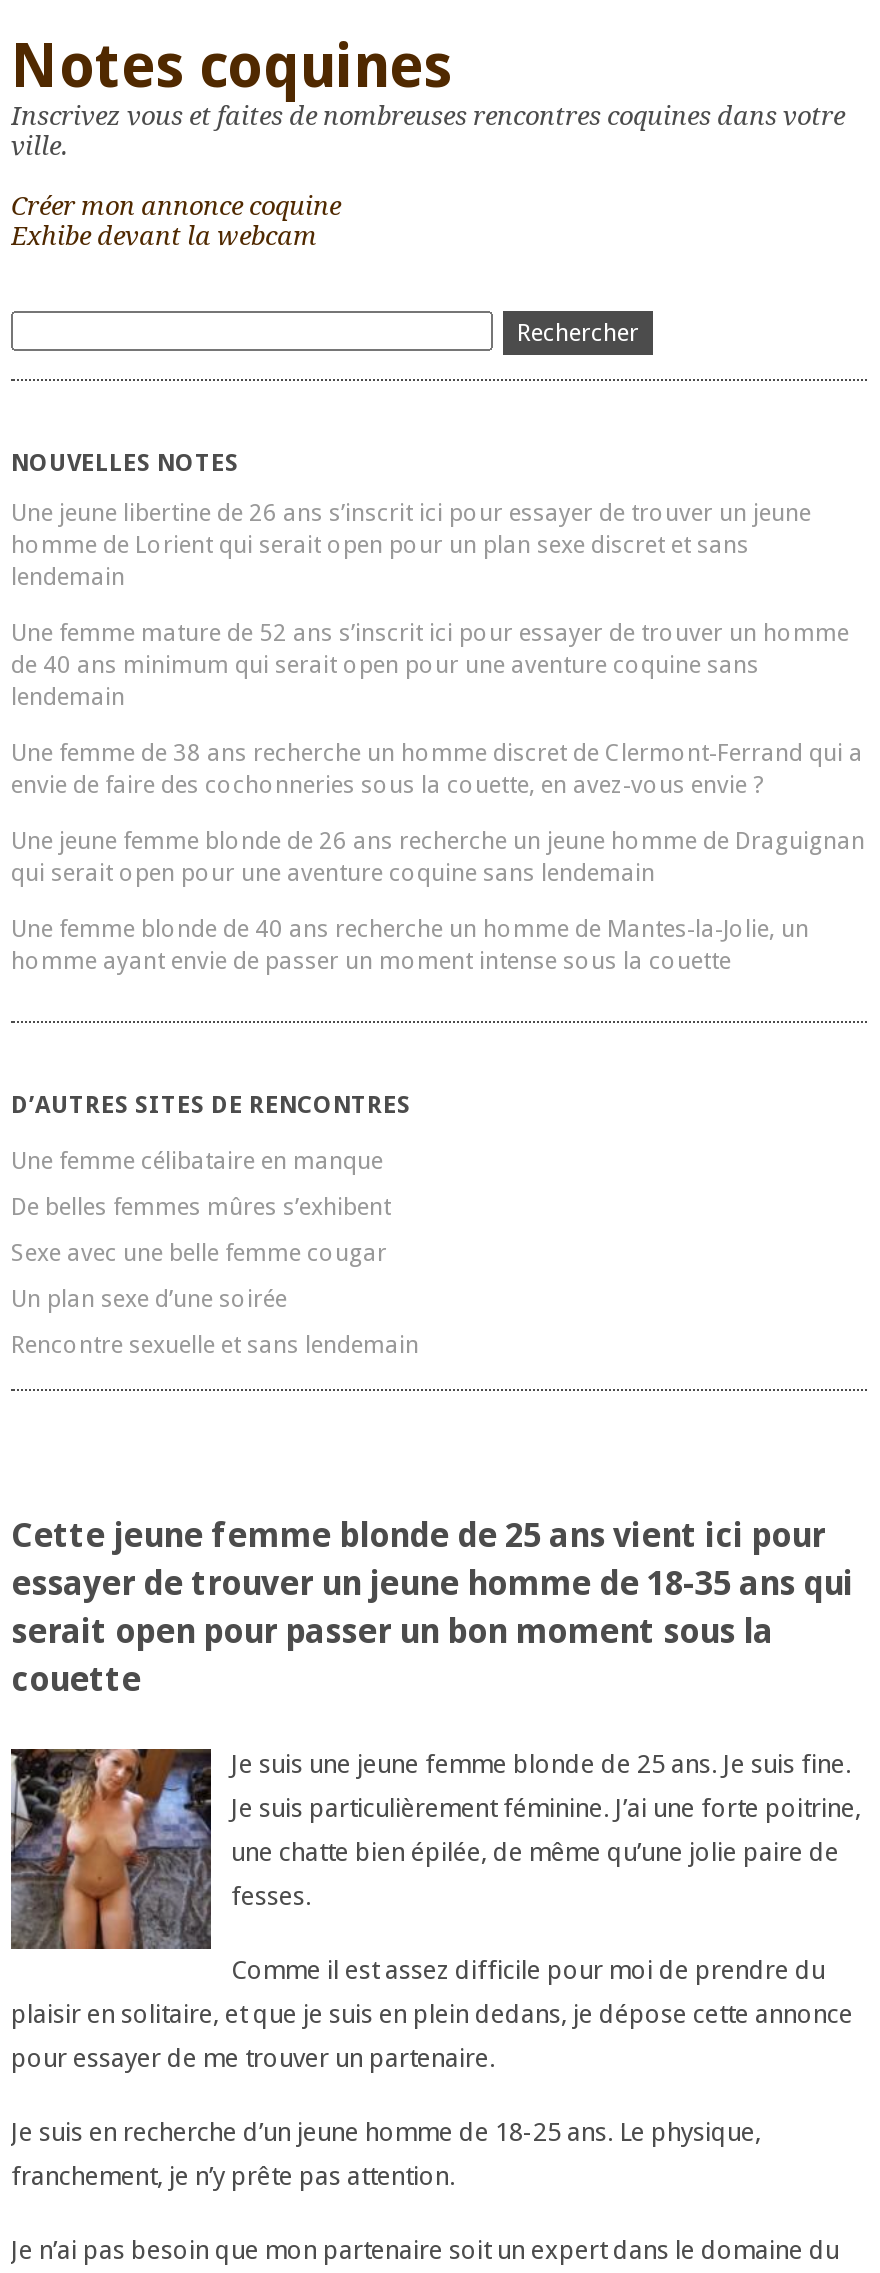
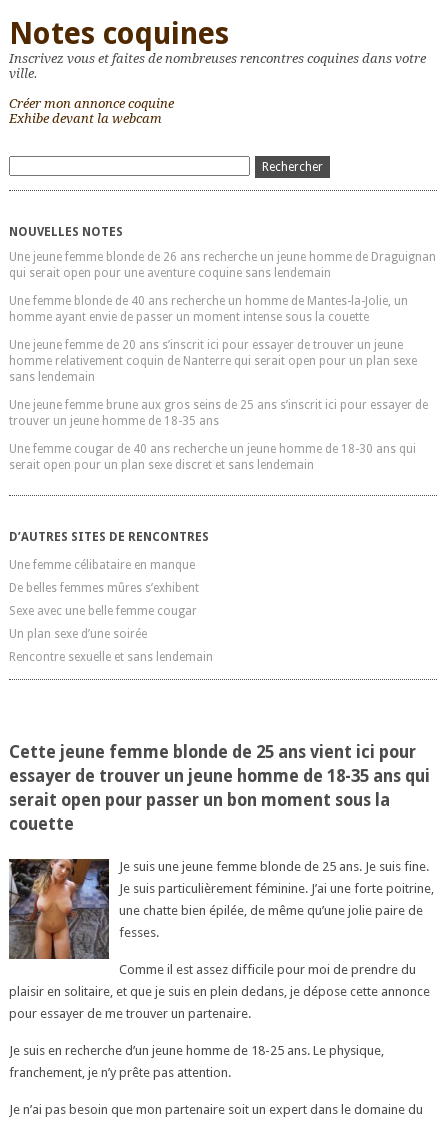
- Une jeune libertine de 26 ans s’inscrit ici pour essayer de trouver un jeune
- homme de Lorient qui serait open pour un plan sexe discret et sans
- lendemain
- Une femme mature de 52 ans s’inscrit ici pour essayer de trouver un homme
- de 40 ans minimum qui serait open pour une aventure coquine sans
- lendemain
- Une femme de 38 ans recherche un homme discret de Clermont-Ferrand qui a
- envie de faire des cochonneries sous la couette, en avez-vous envie ?

moved up: Une jeune femme blonde de 26 ans recherche un jeune homme de Draguignan | qui serait open pour une aventure coquine sans lendemain | Une femme blonde de 40 ans recherche un homme de Mantes-la-Jolie, un | homme ayant envie de passer un moment intense sous la couette

+ Une jeune femme de 20 ans s’inscrit ici pour essayer de trouver un jeune
+ homme relativement coquin de Nanterre qui serait open pour un plan sexe
+ sans lendemain
+ Une jeune femme brune aux gros seins de 25 ans s’inscrit ici pour essayer de
+ trouver un jeune homme de 18-35 ans
+ Une femme cougar de 40 ans recherche un jeune homme de 18-30 ans qui
+ serait open pour un plan sexe discret et sans lendemain
